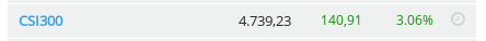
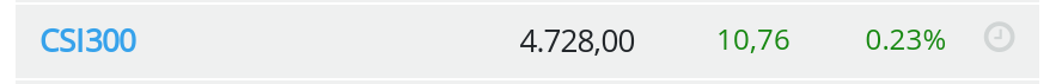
- 4.739,23
+ 4.728,00

- 140,91
+ 10,76

- 3.06%
+ 0.23%
